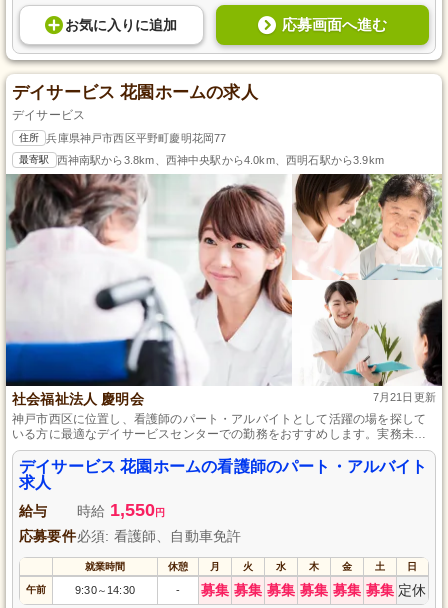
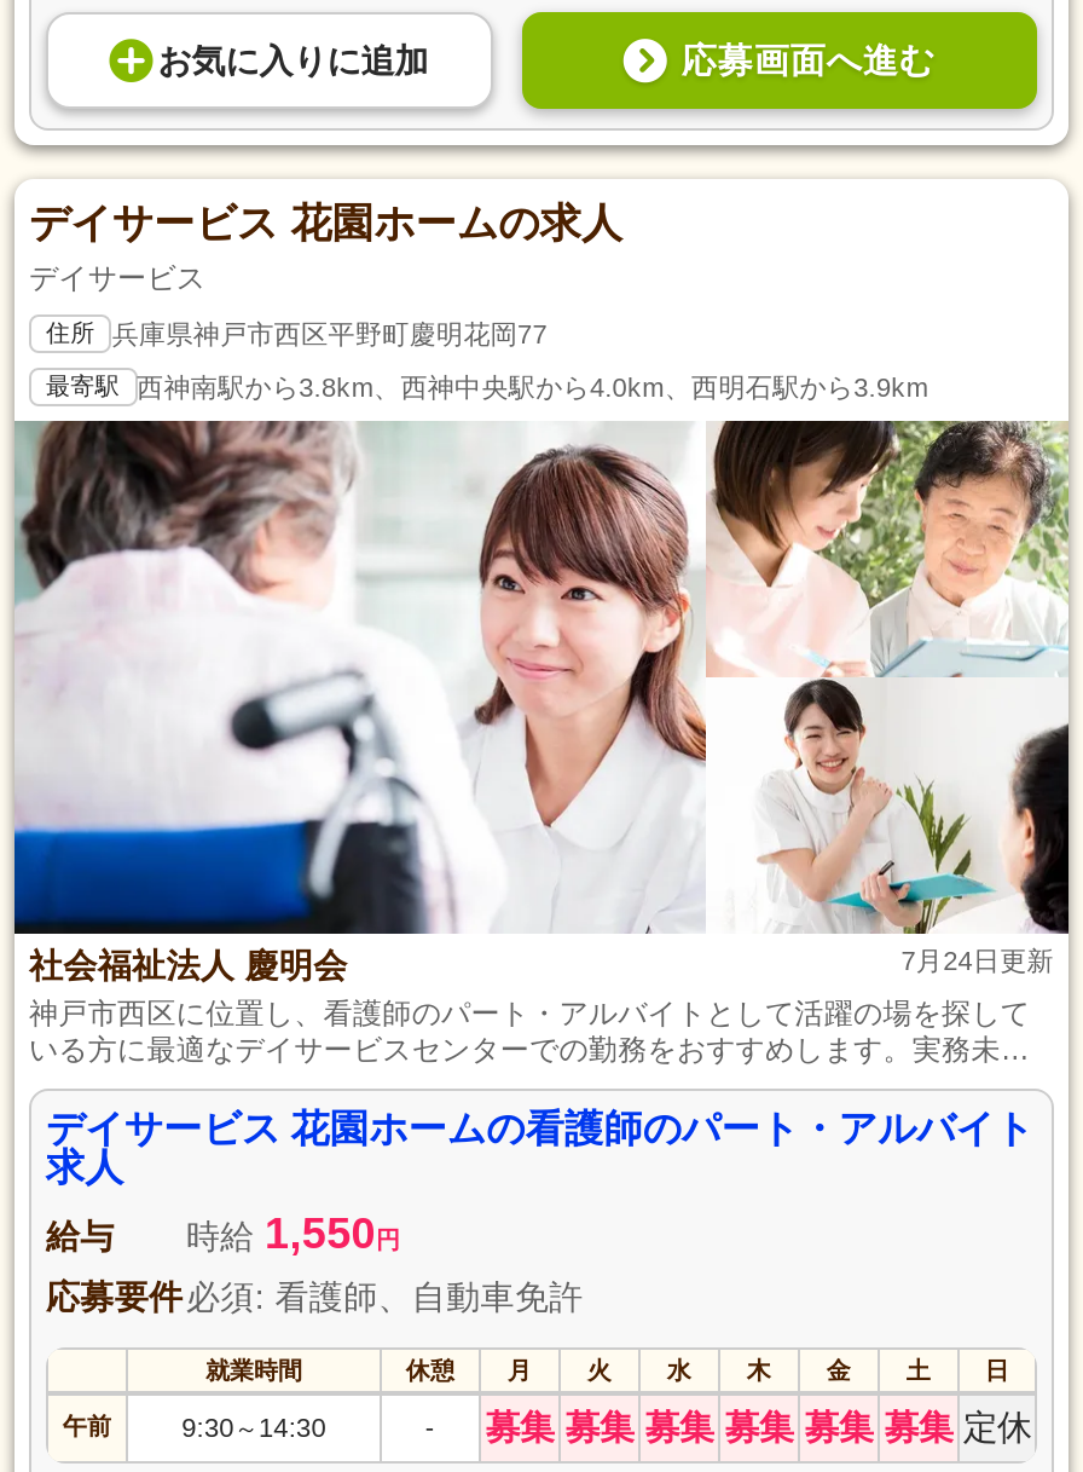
- 7月21日更新
+ 7月24日更新
